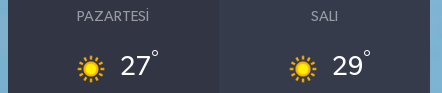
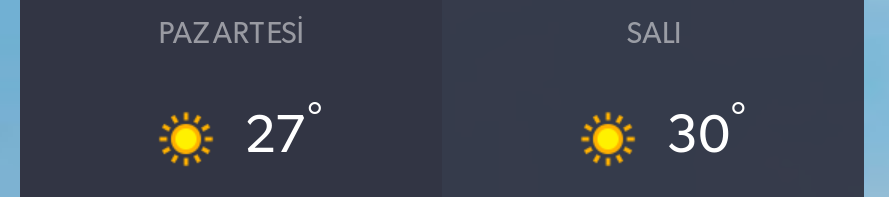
- 29°
+ 30°
